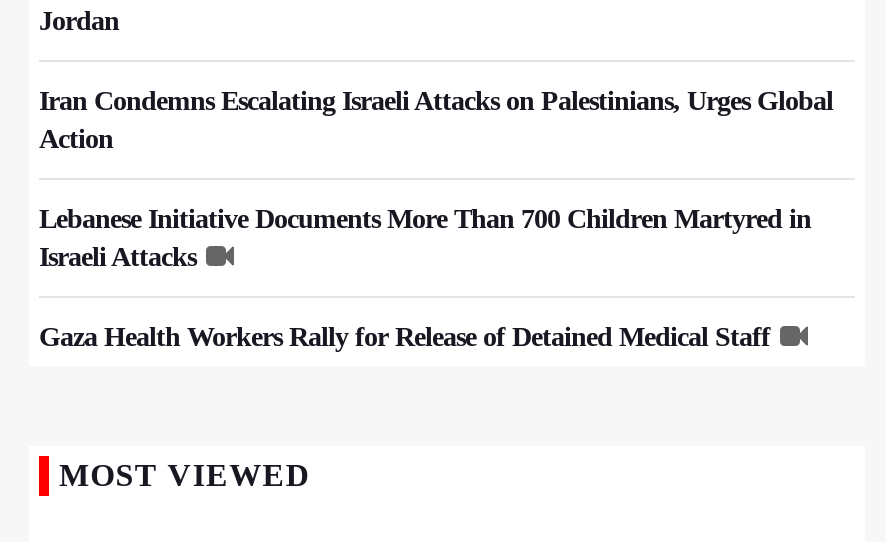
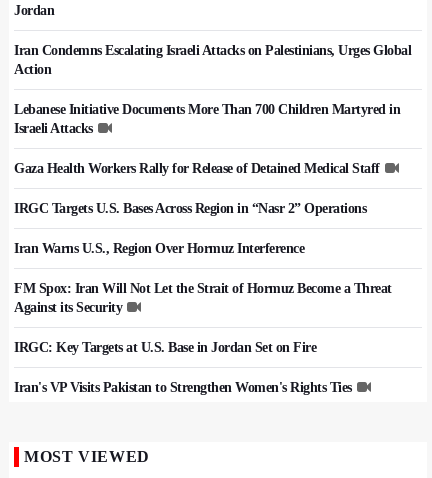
+ IRGC Targets U.S. Bases Across Region in “Nasr 2” Operations
+ Iran Warns U.S., Region Over Hormuz Interference
+ FM Spox: Iran Will Not Let the Strait of Hormuz Become a Threat
+ Against its Security
+ IRGC: Key Targets at U.S. Base in Jordan Set on Fire
+ Iran's VP Visits Pakistan to Strengthen Women's Rights Ties
